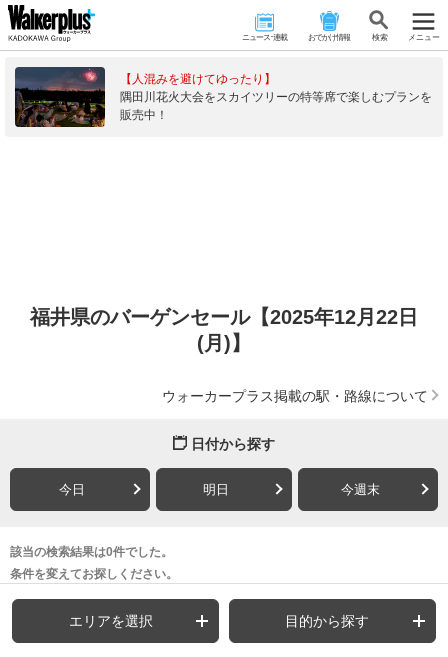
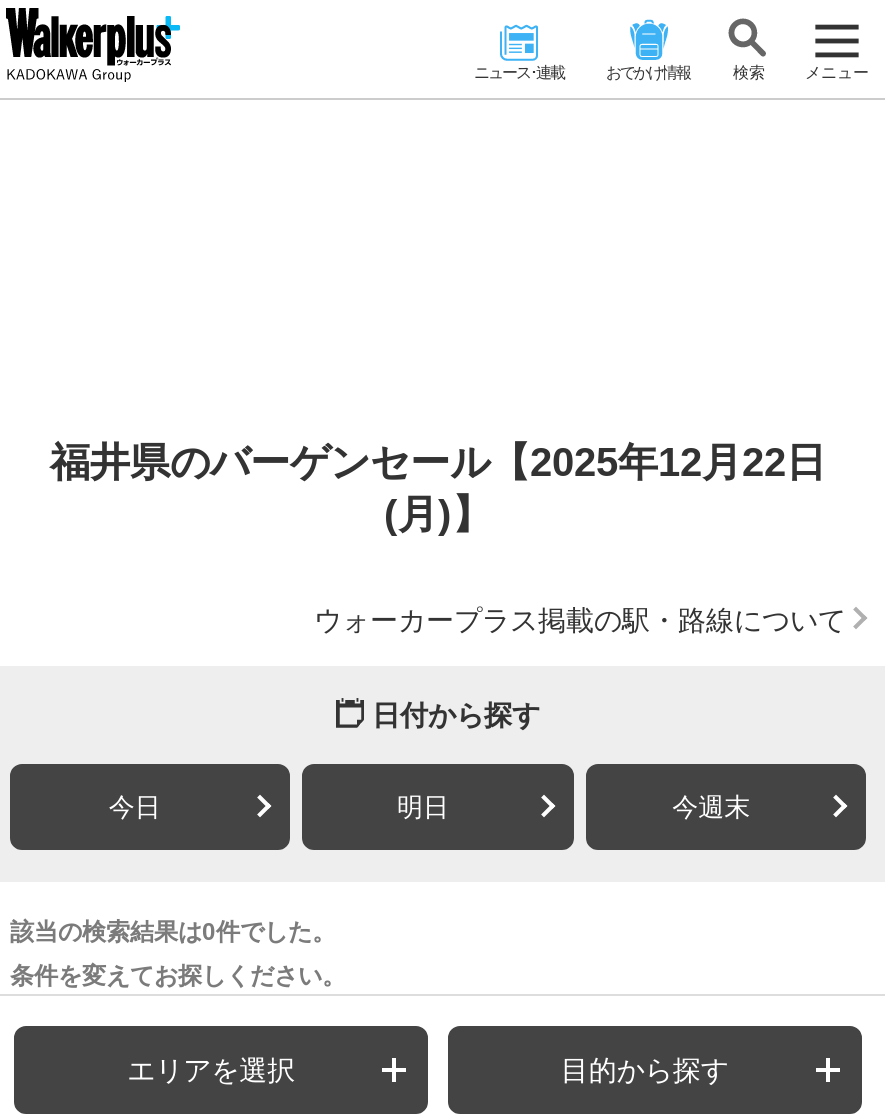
- [image]
- 【人混みを避けてゆったり】
- 隅田川花火大会をスカイツリーの特等席で楽しむプランを
- 販売中！
